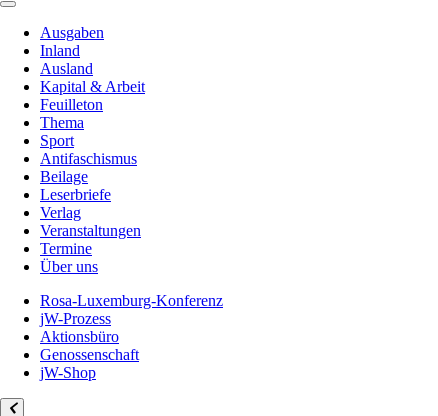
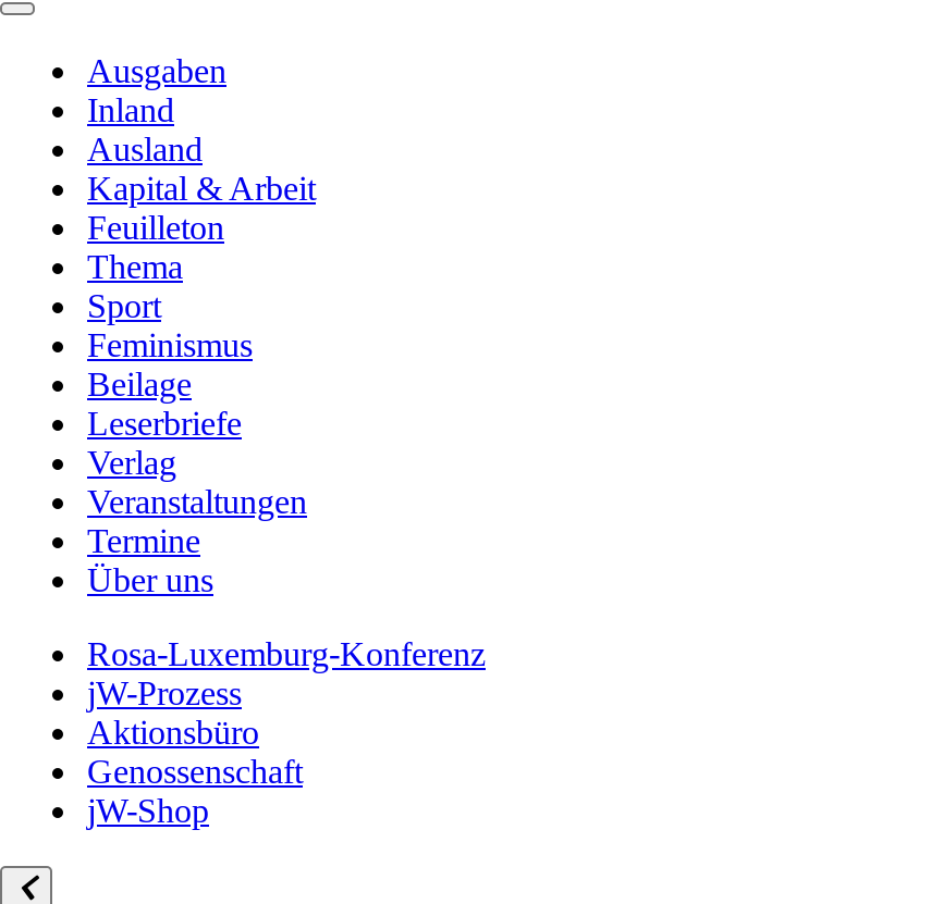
- Antifaschismus
+ Feminismus
